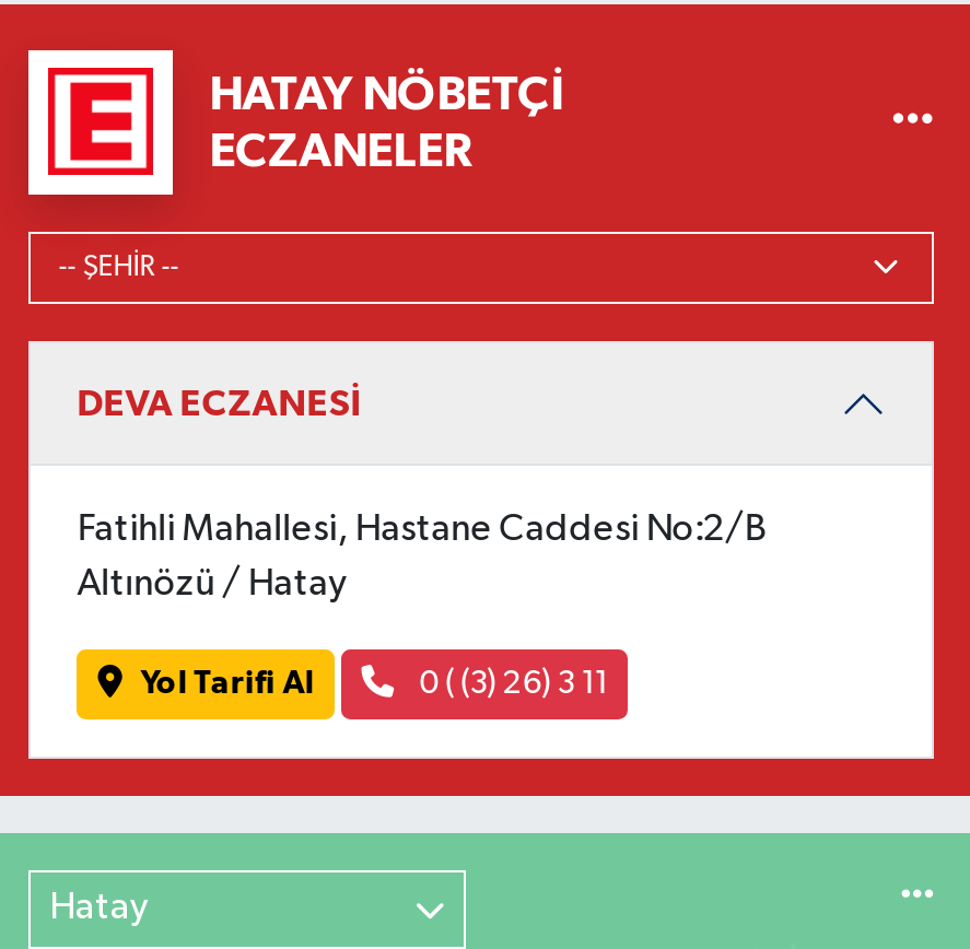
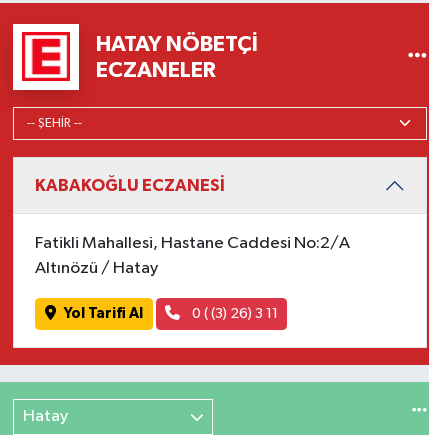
- DEVA ECZANESİ
+ KABAKOĞLU ECZANESİ

- Fatihli Mahallesi, Hastane Caddesi No:2/B
+ Fatikli Mahallesi, Hastane Caddesi No:2/A
